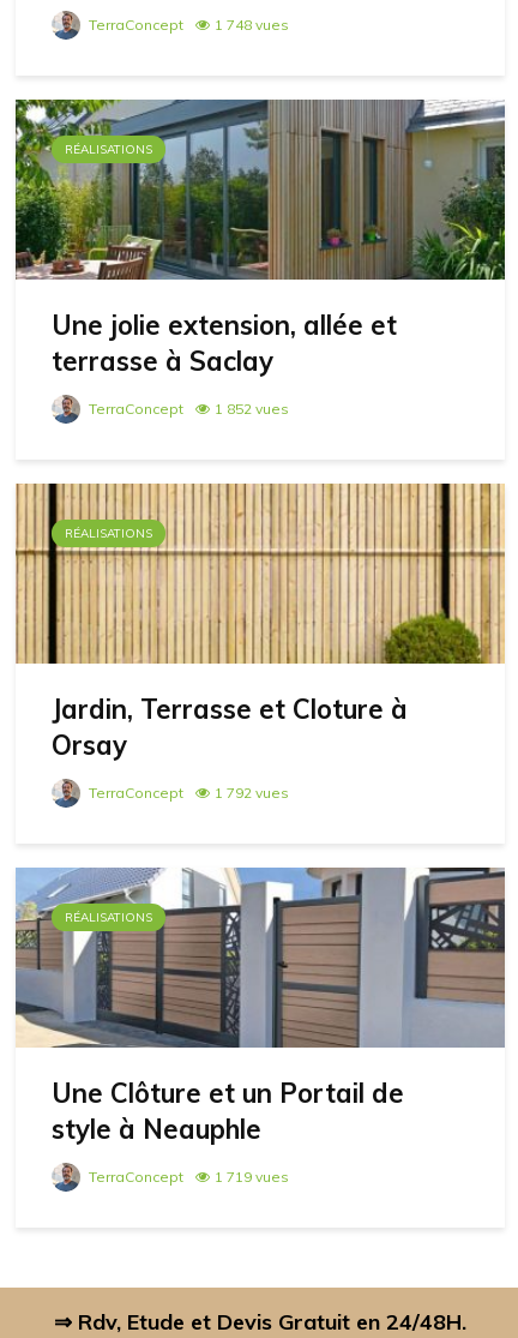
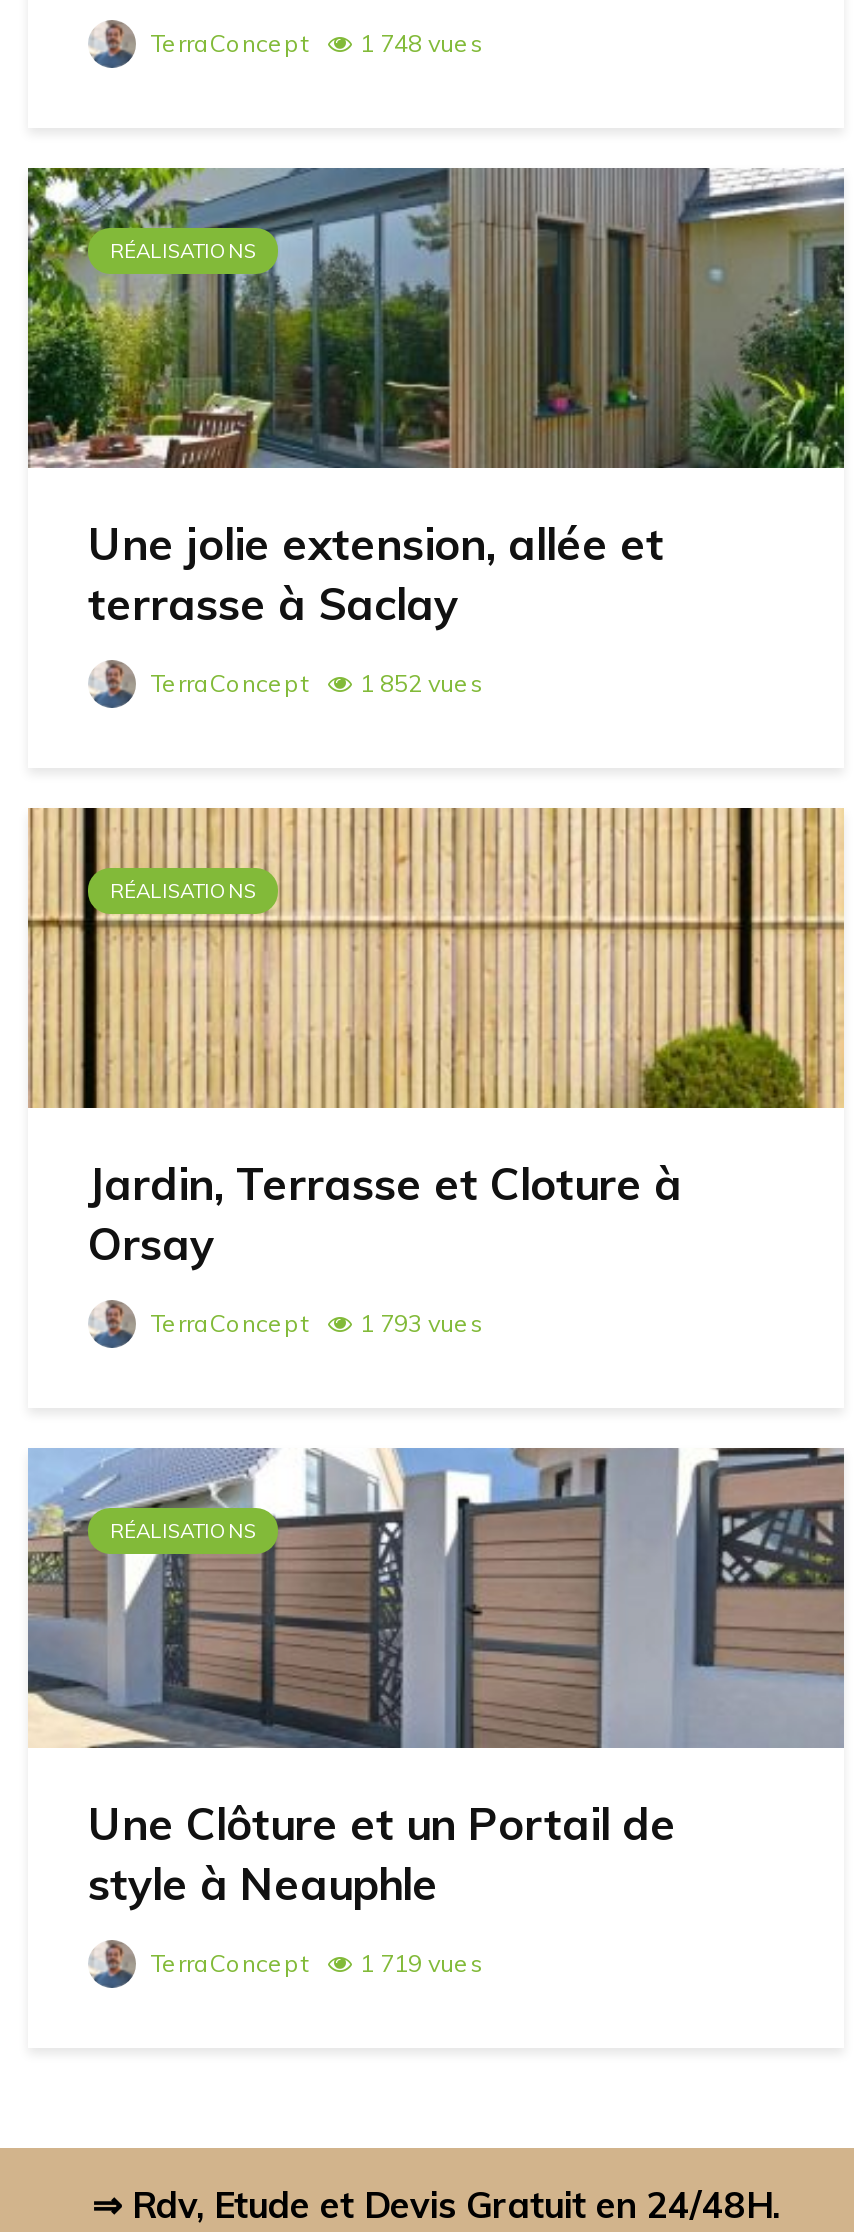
- TerraConcept 1 792 vues
+ TerraConcept 1 793 vues
